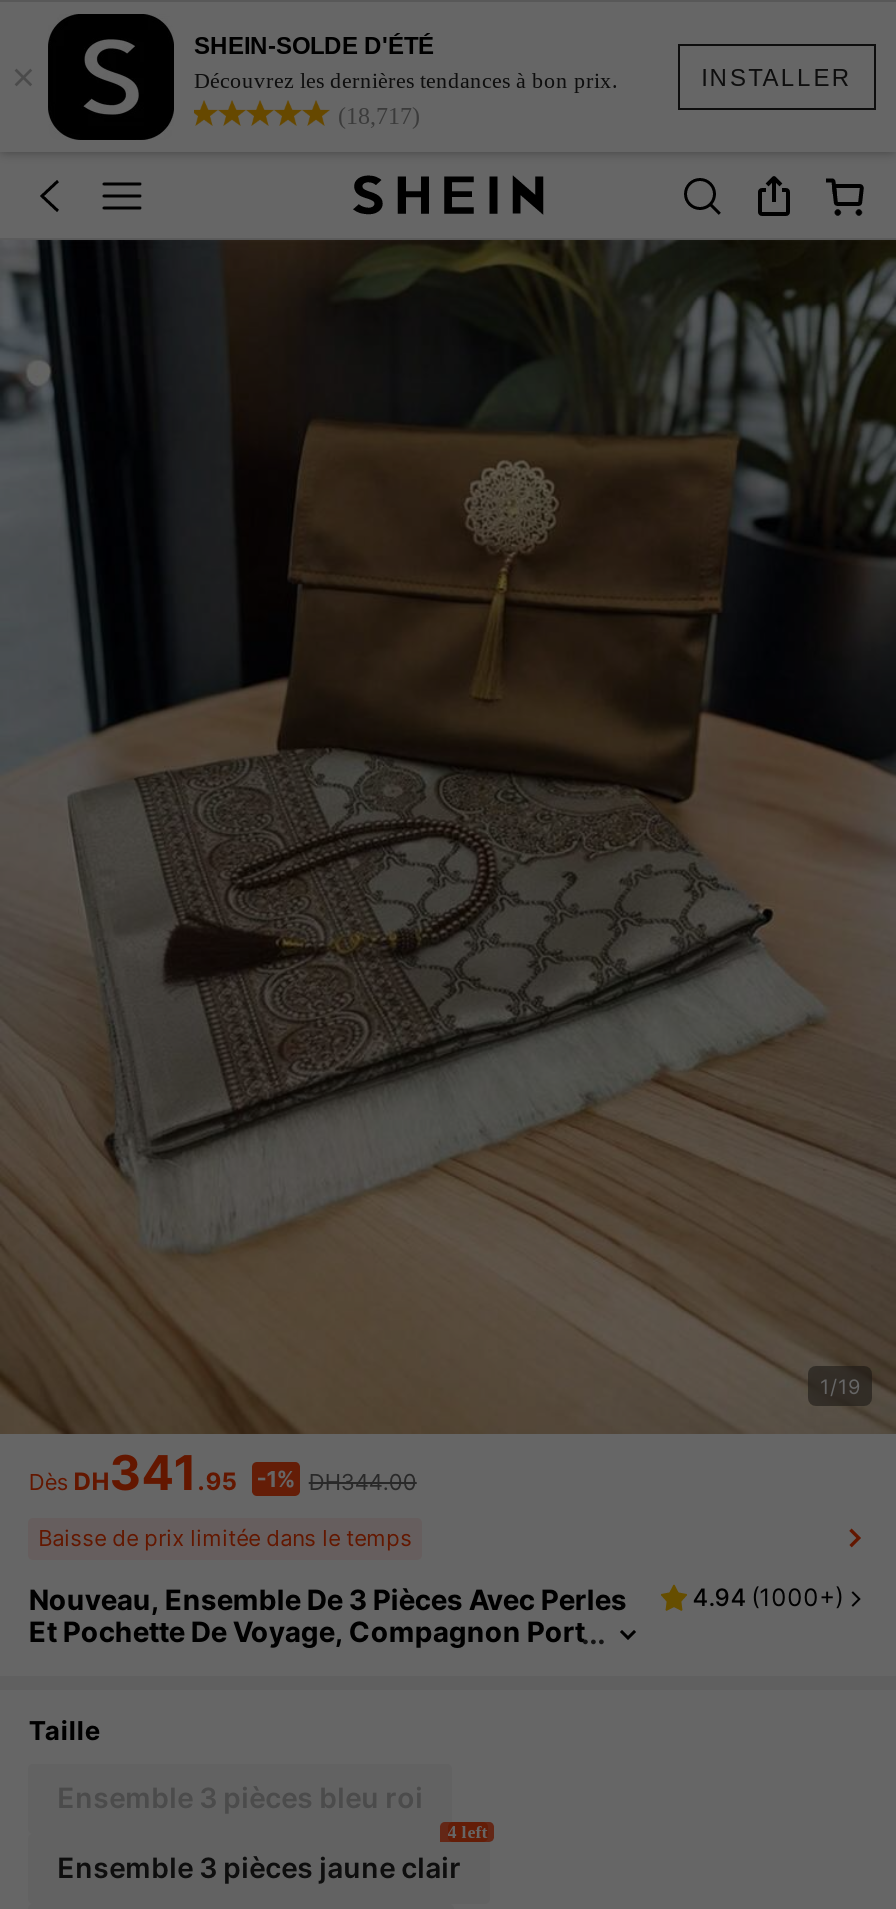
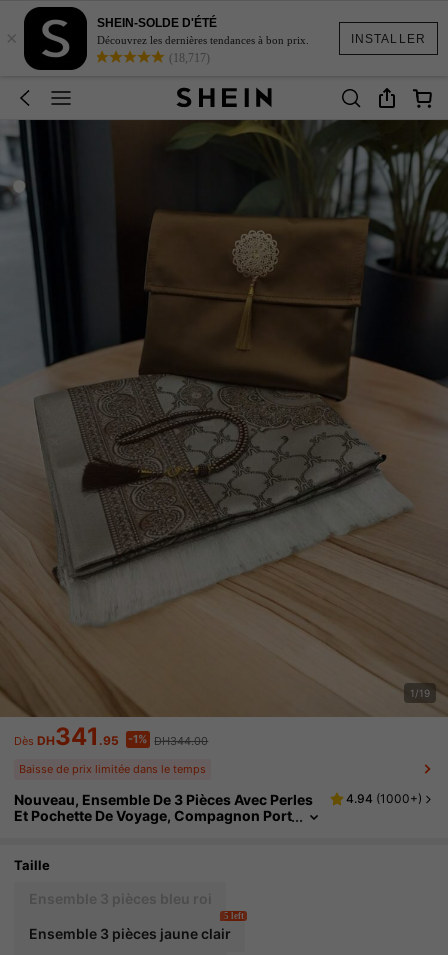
- 4 left
+ 5 left
